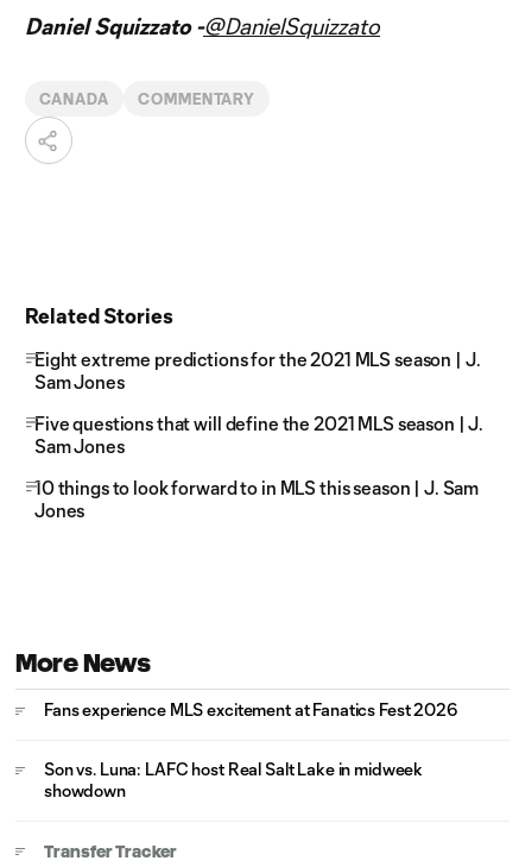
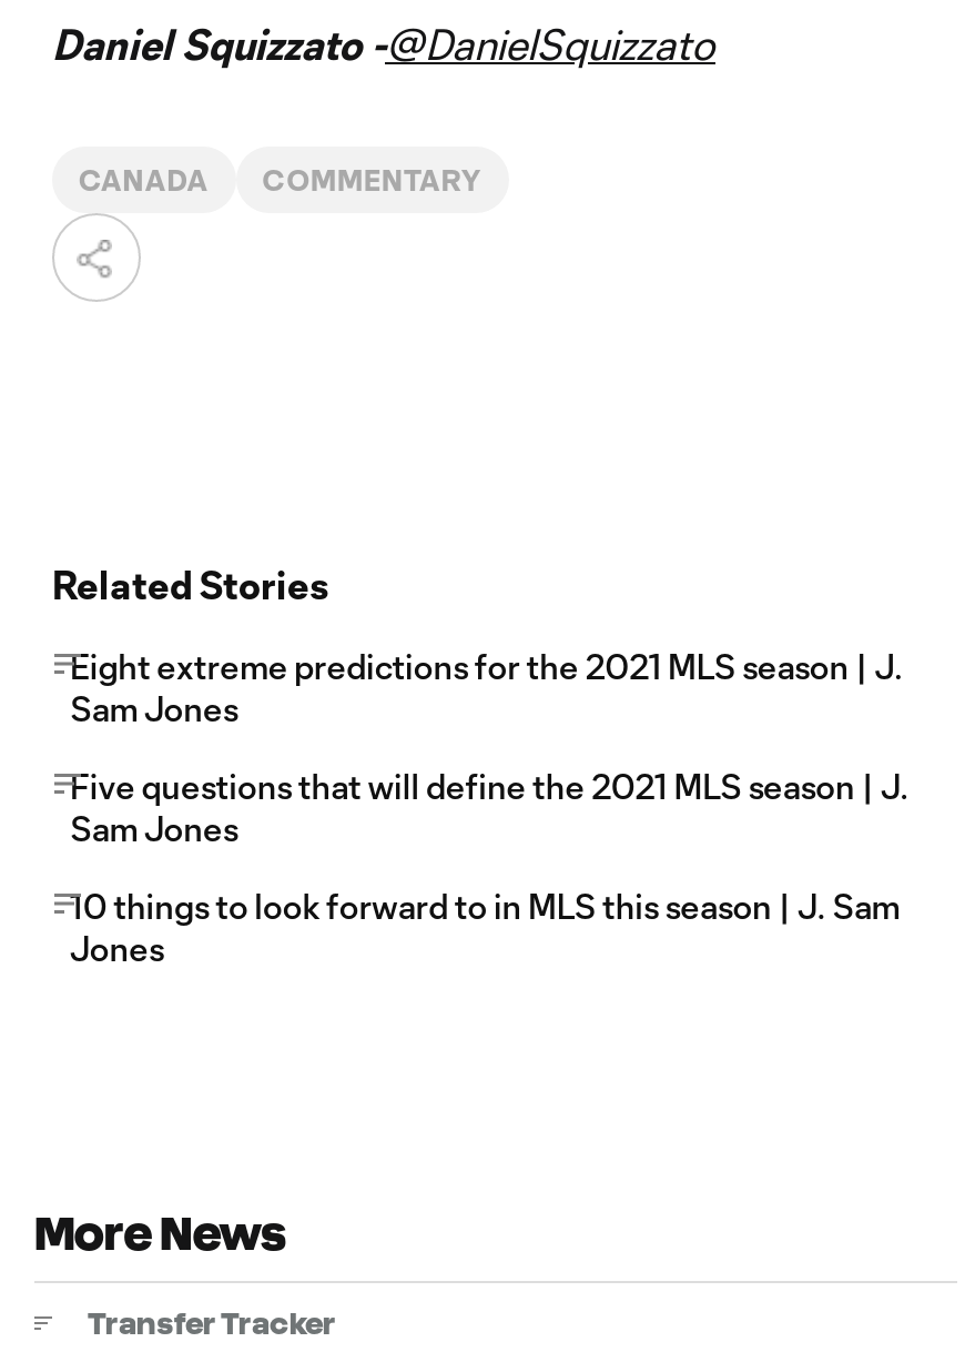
- Fans experience MLS excitement at Fanatics Fest 2026
- Son vs. Luna: LAFC host Real Salt Lake in midweek
- showdown
